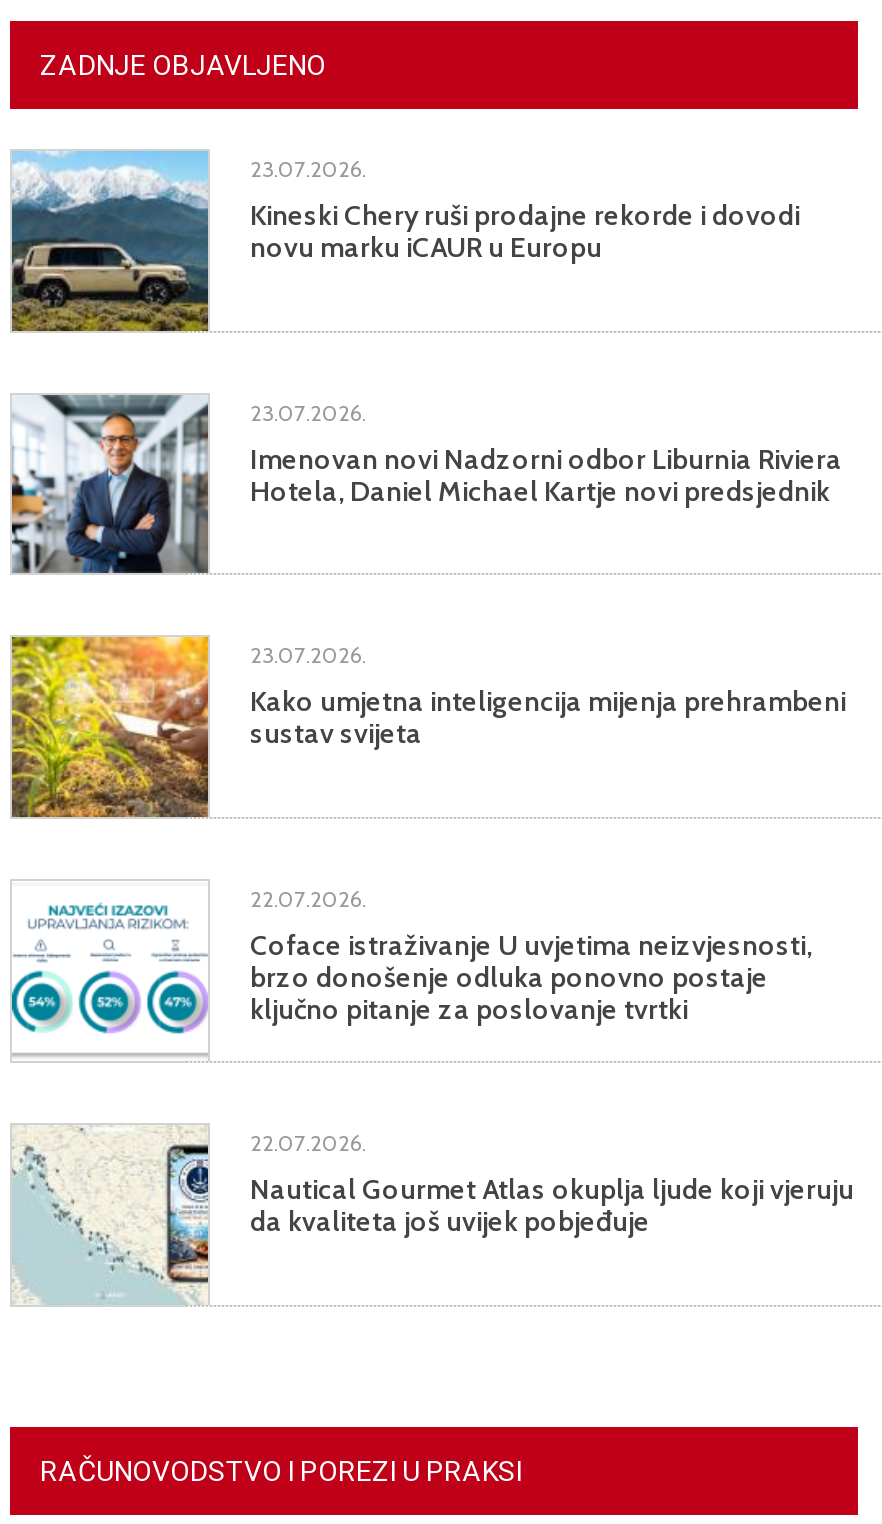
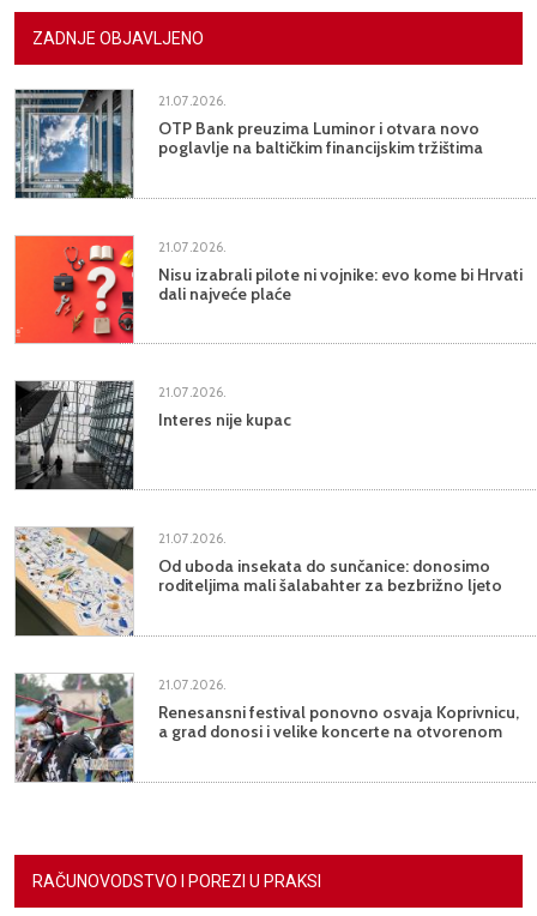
- [image]
- 23.07.2026.
- Kineski Chery ruši prodajne rekorde i dovodi
- novu marku iCAUR u Europu
+ [image]
+ 21.07.2026.
+ OTP Bank preuzima Luminor i otvara novo
+ poglavlje na baltičkim financijskim tržištima

- [image]
- 23.07.2026.
- Imenovan novi Nadzorni odbor Liburnia Riviera
- Hotela, Daniel Michael Kartje novi predsjednik
+ [image]
+ 21.07.2026.
+ Nisu izabrali pilote ni vojnike: evo kome bi Hrvati
+ dali najveće plaće

- [image]
- 23.07.2026.
- Kako umjetna inteligencija mijenja prehrambeni
- sustav svijeta
+ [image]
+ 21.07.2026.
+ Interes nije kupac

- [image]
- 22.07.2026.
- Coface istraživanje U uvjetima neizvjesnosti,
- brzo donošenje odluka ponovno postaje
- ključno pitanje za poslovanje tvrtki
+ [image]
+ 21.07.2026.
+ Od uboda insekata do sunčanice: donosimo
+ roditeljima mali šalabahter za bezbrižno ljeto

- [image]
- 22.07.2026.
- Nautical Gourmet Atlas okuplja ljude koji vjeruju
- da kvaliteta još uvijek pobjeđuje
+ [image]
+ 21.07.2026.
+ Renesansni festival ponovno osvaja Koprivnicu,
+ a grad donosi i velike koncerte na otvorenom
